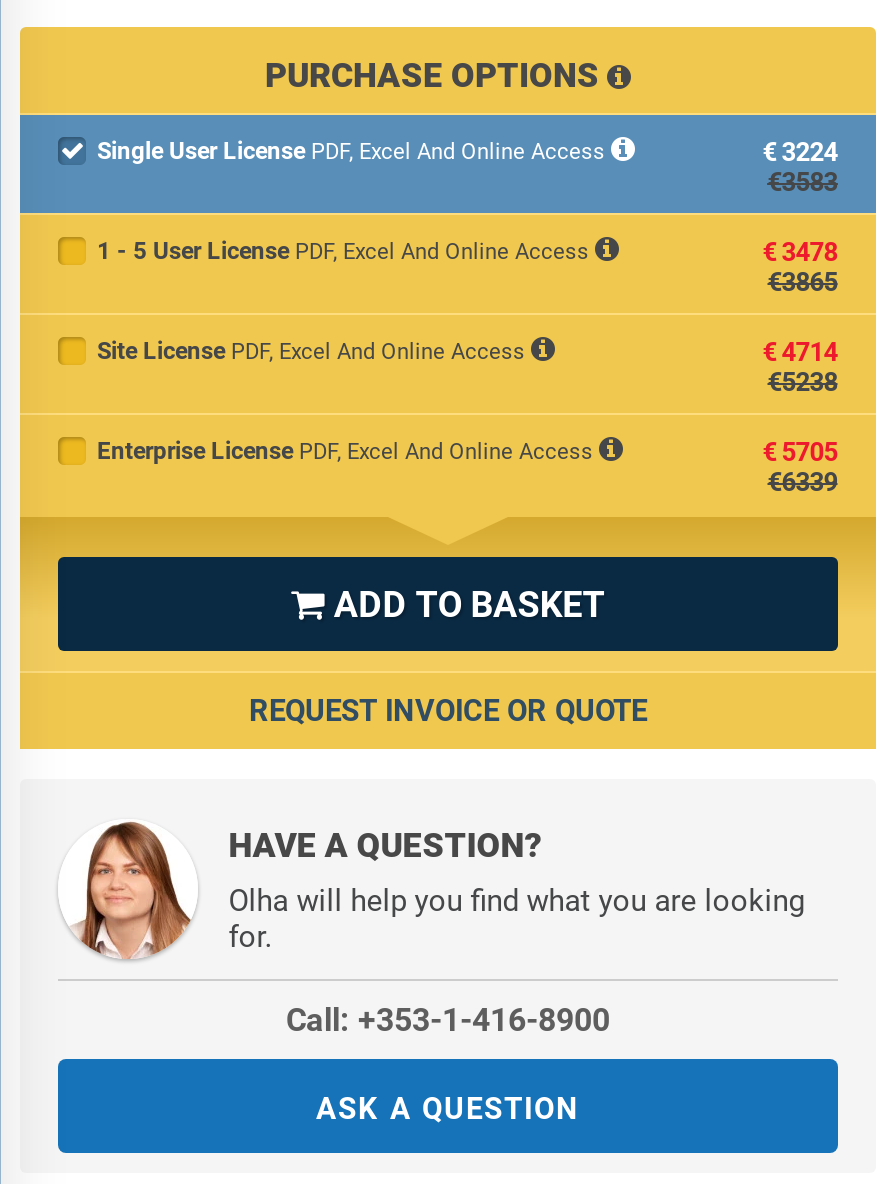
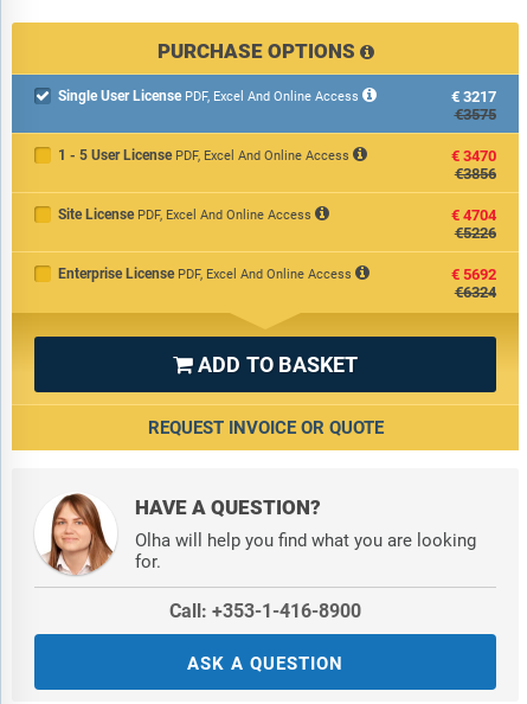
- €3224
+ €3217

- €3583
+ €3575

- €3478
+ €3470

- €3865
+ €3856

- €4714
+ €4704

- €5238
+ €5226

- €5705
+ €5692

- €6339
+ €6324
